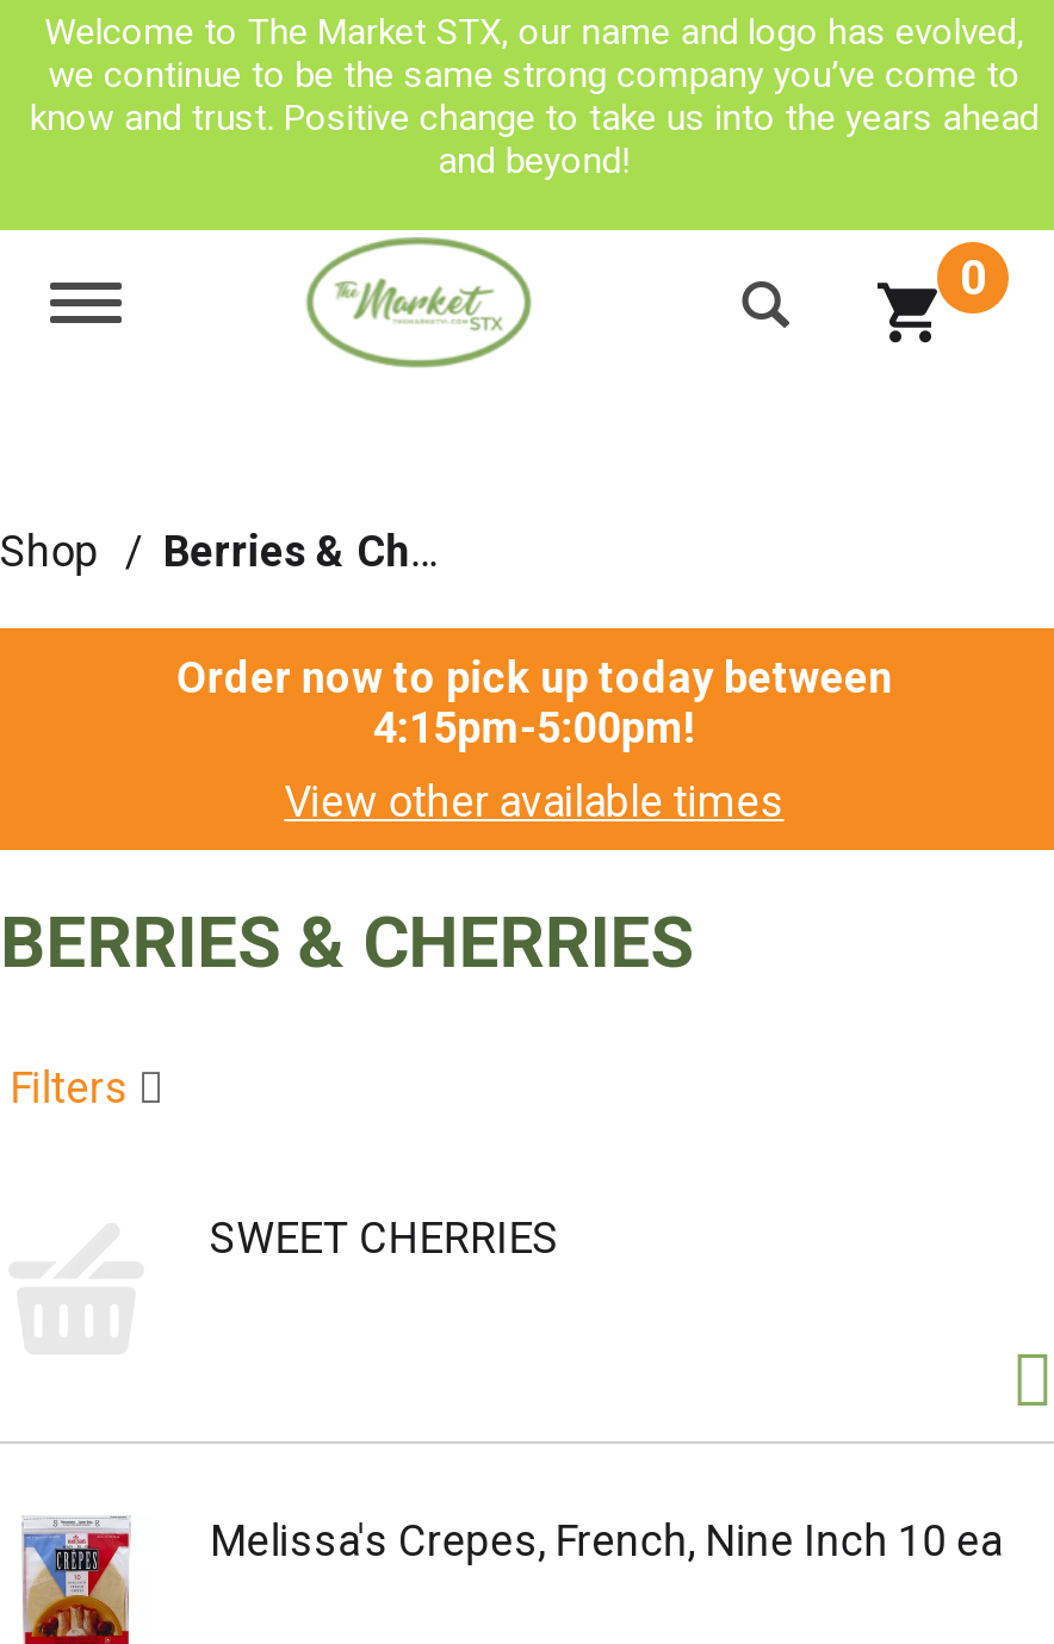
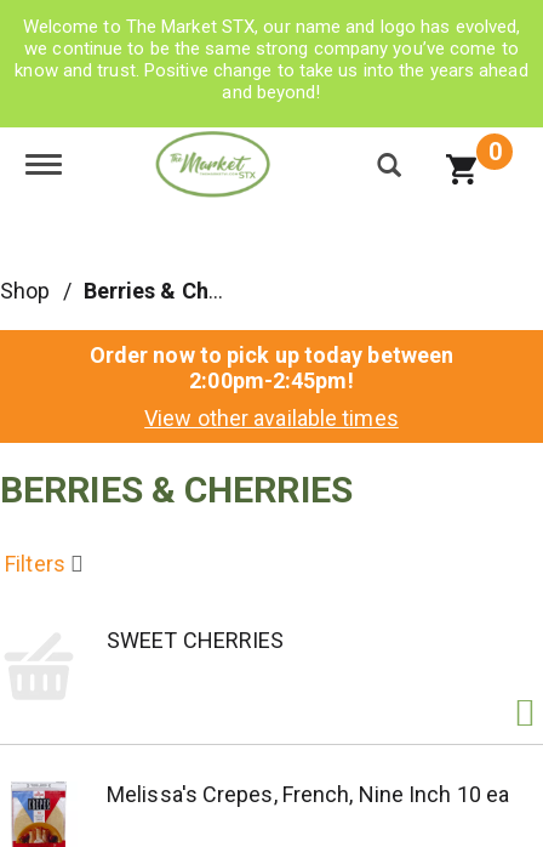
- 4:15pm-5:00pm!
+ 2:00pm-2:45pm!
